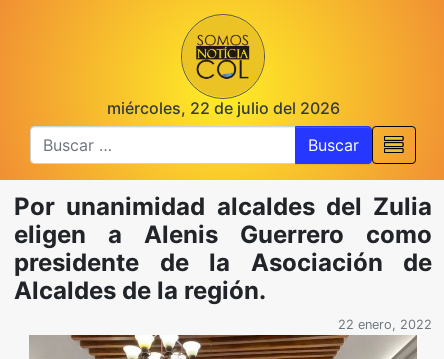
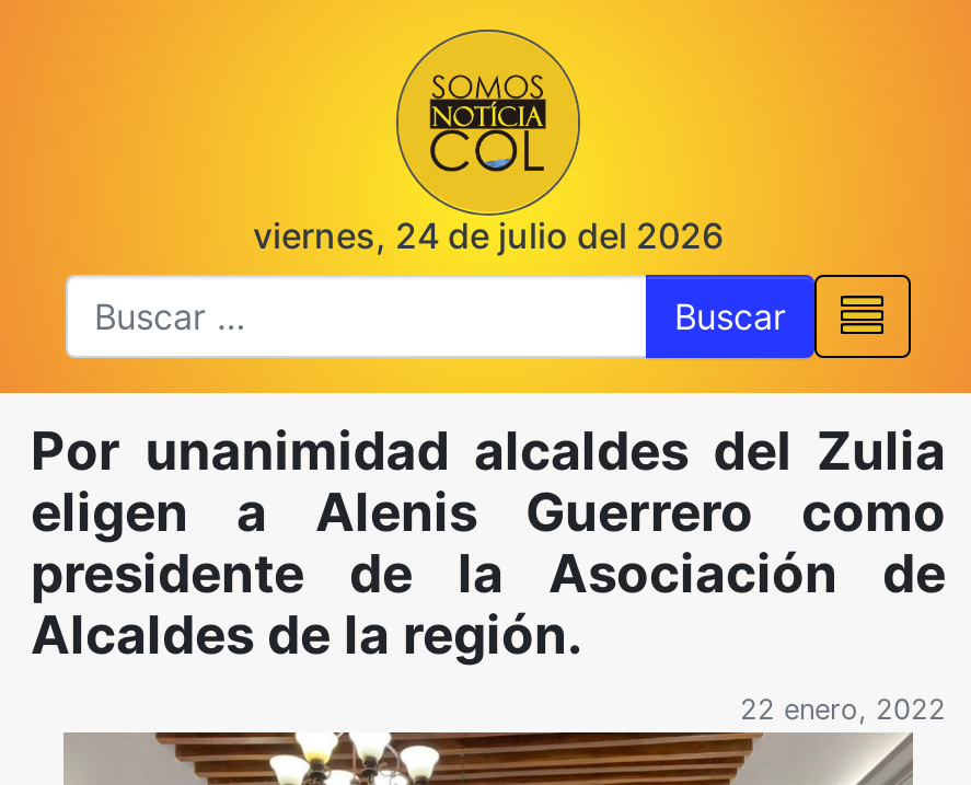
- miércoles, 22 de julio del 2026
+ viernes, 24 de julio del 2026
